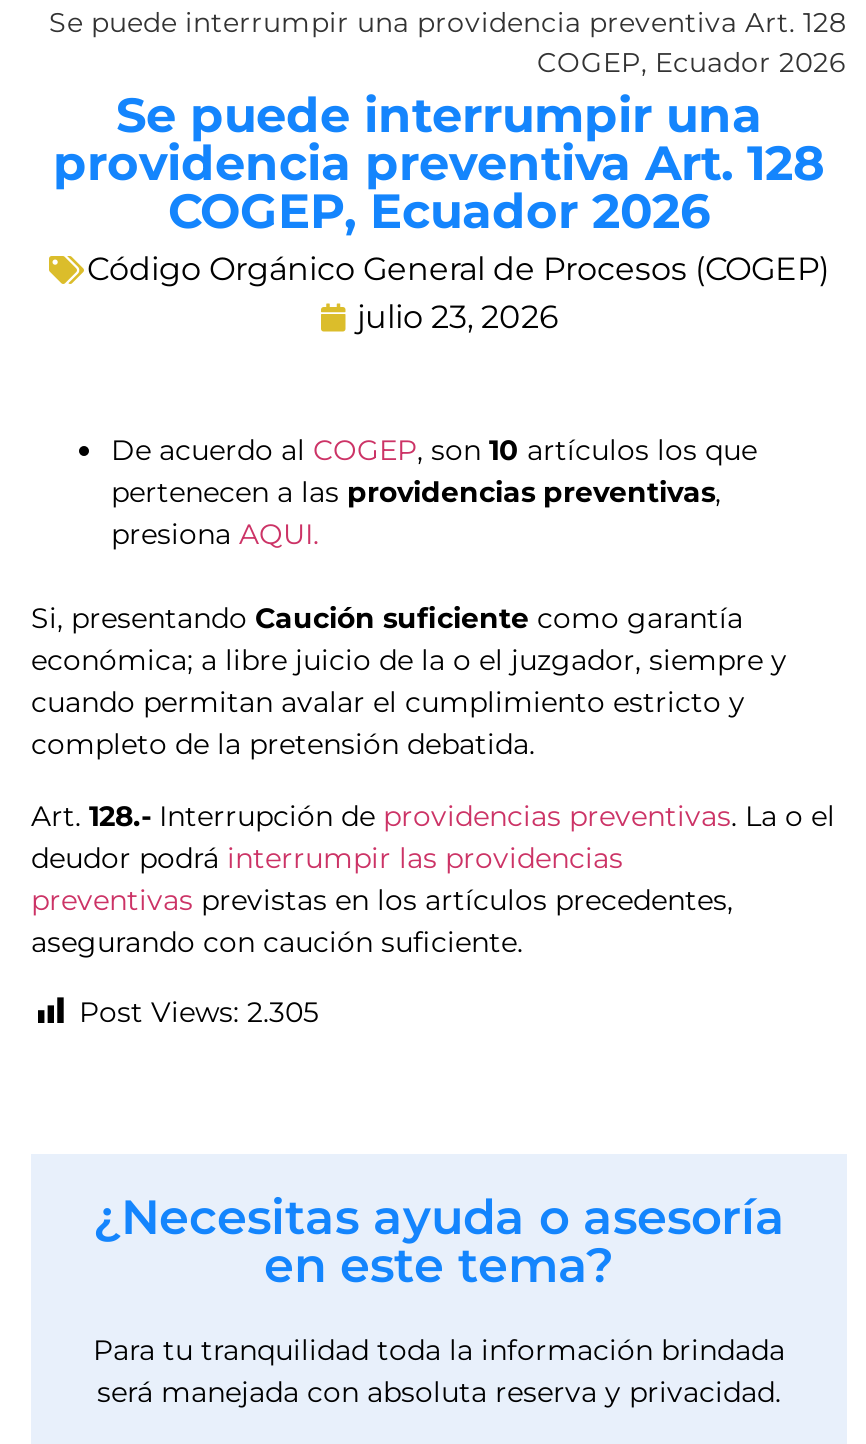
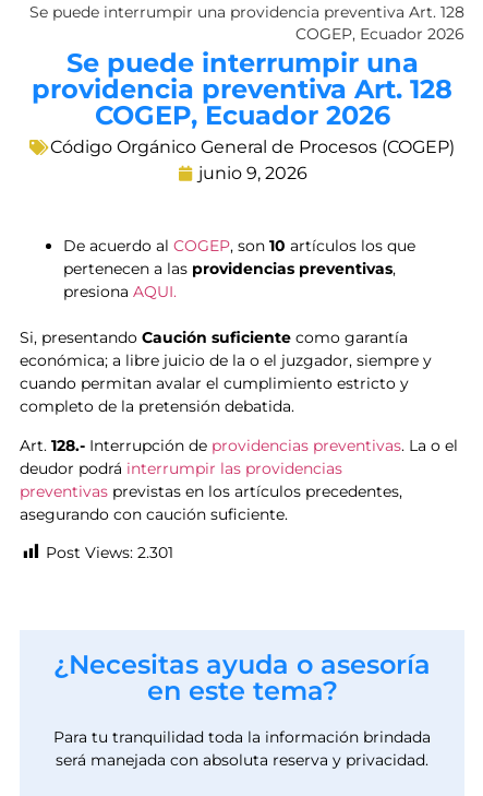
- julio 23, 2026
+ junio 9, 2026

- Post Views: 2.305
+ Post Views: 2.301
